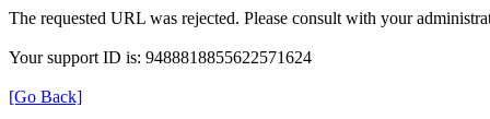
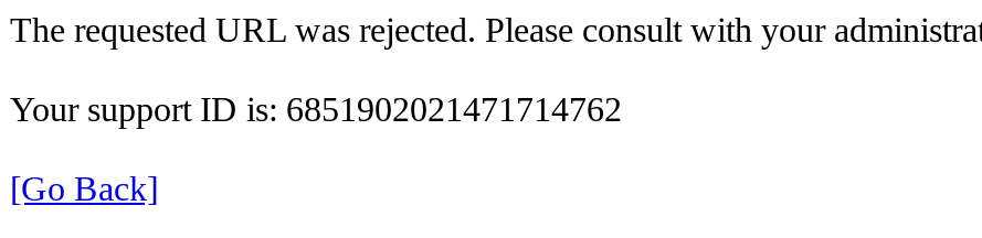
- Your support ID is: 9488818855622571624
+ Your support ID is: 6851902021471714762
